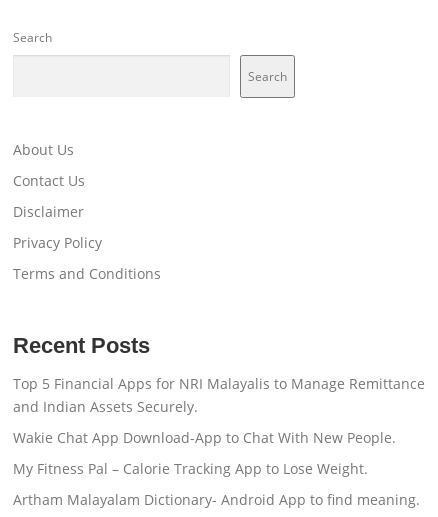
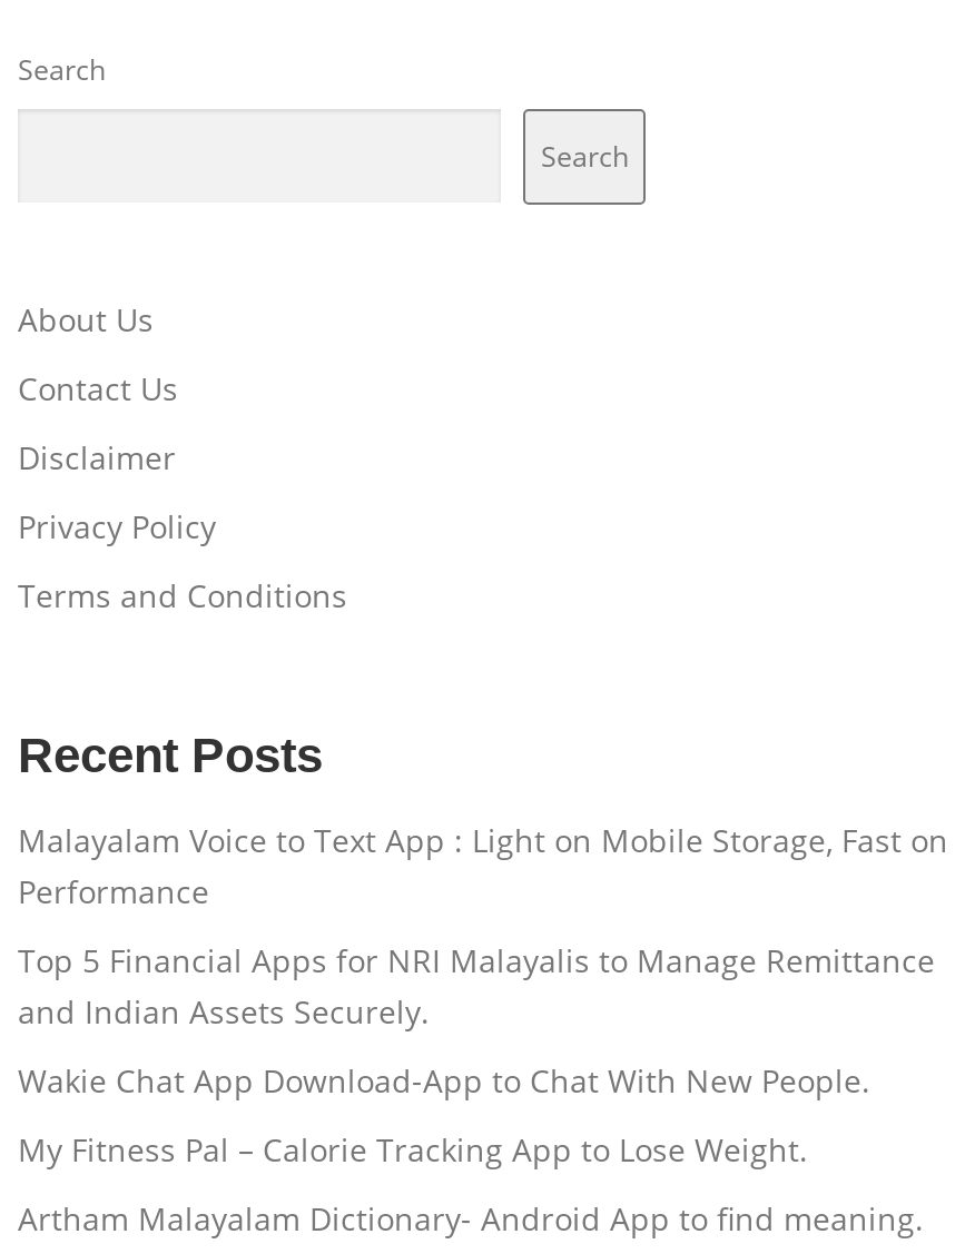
+ Malayalam Voice to Text App : Light on Mobile Storage, Fast on
+ Performance
